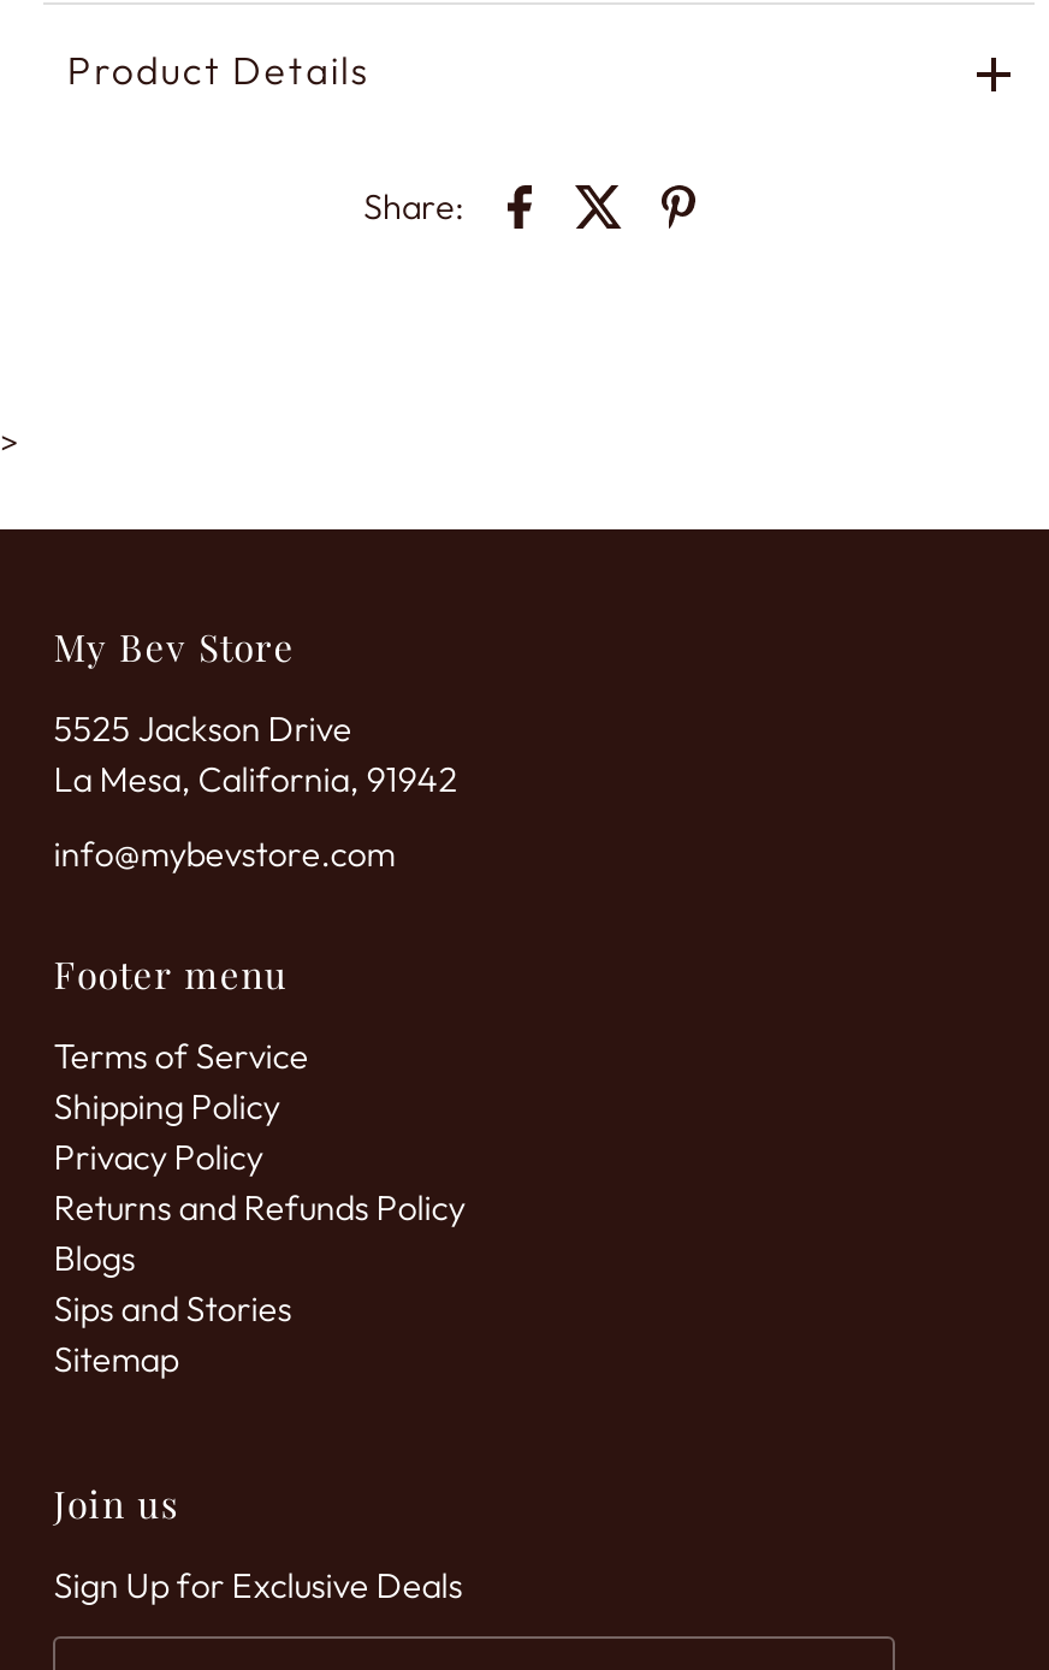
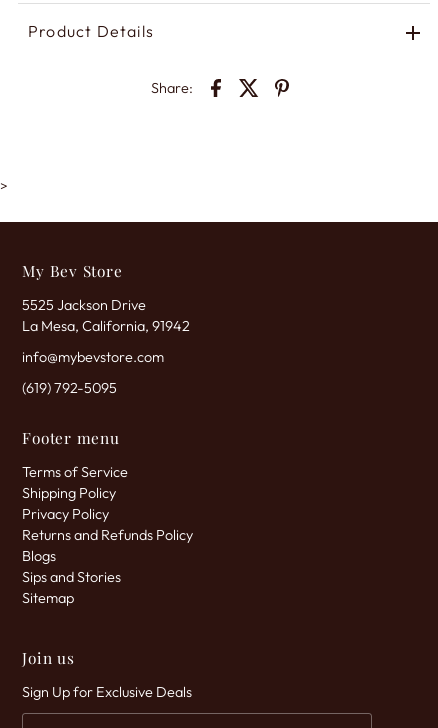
+ (619) 792-5095
